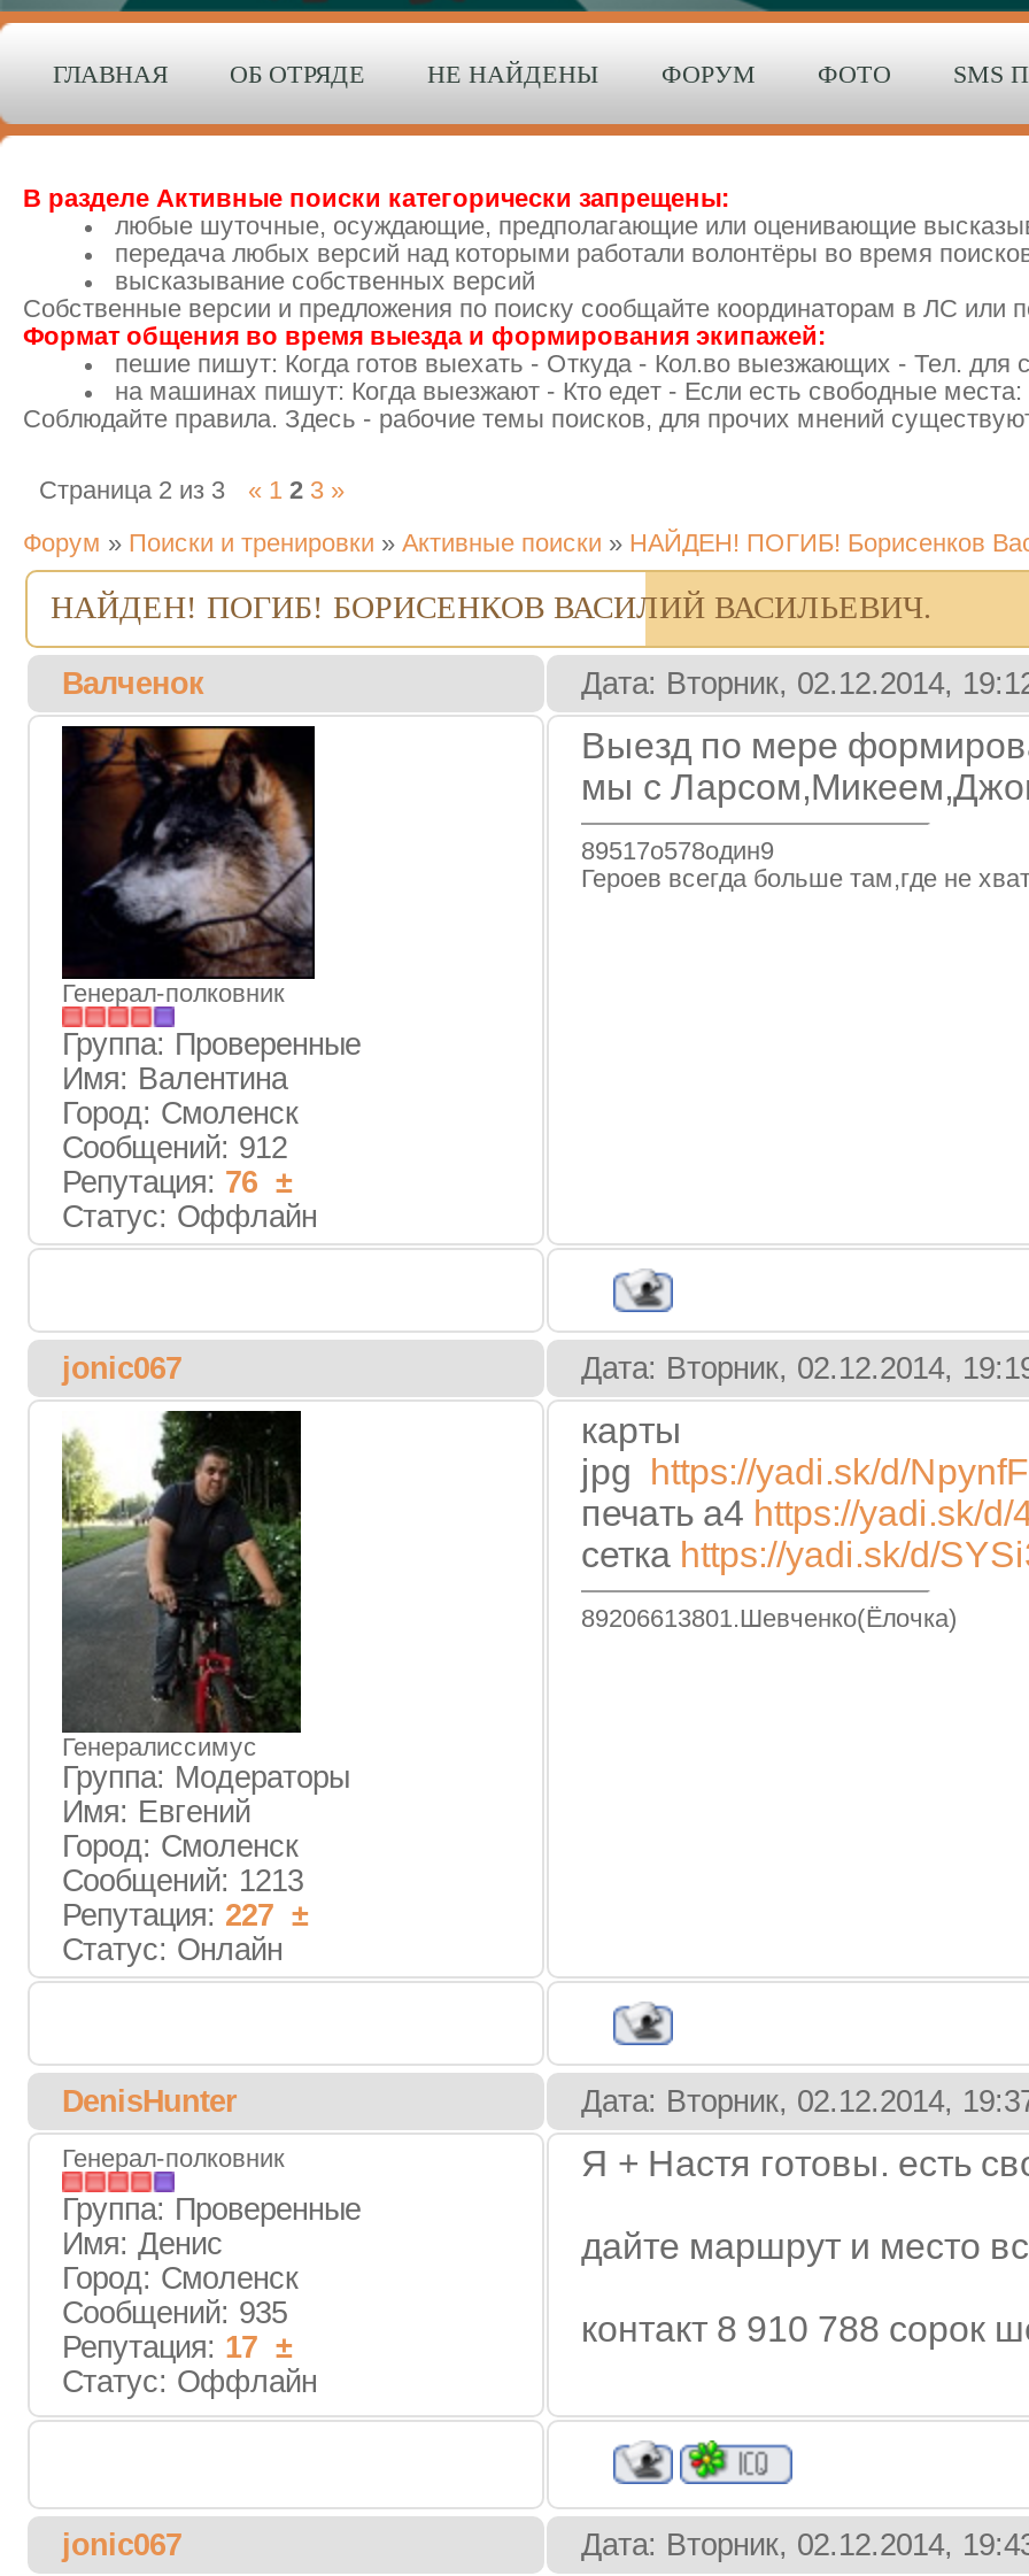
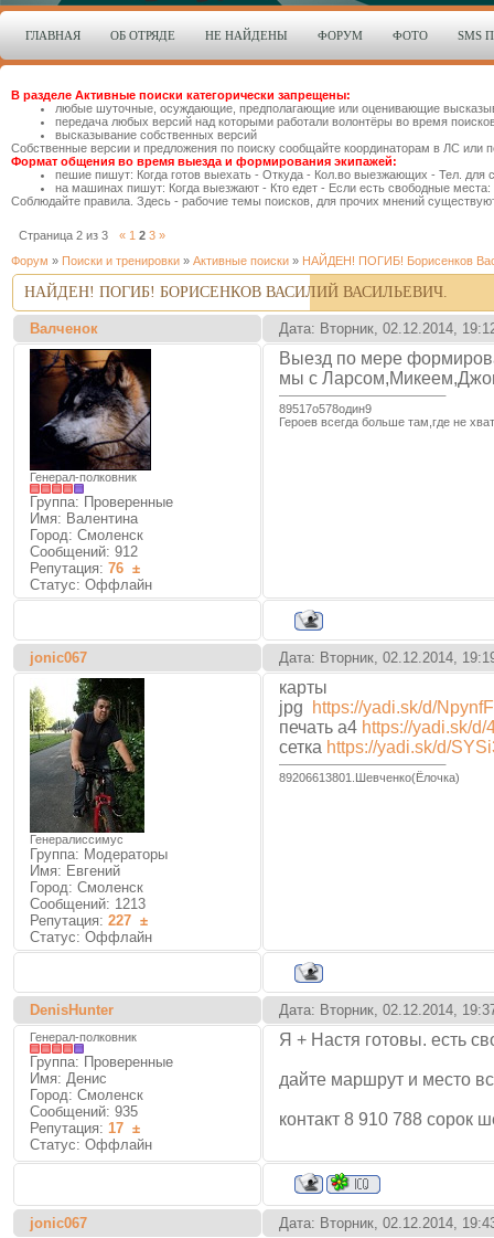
- Статус: Онлайн
+ Статус: Оффлайн
